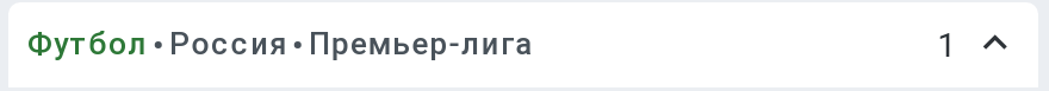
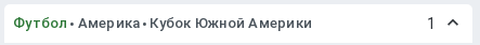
- Футбол Россия Премьер-лига
+ Футбол Америка Кубок Южной Америки
